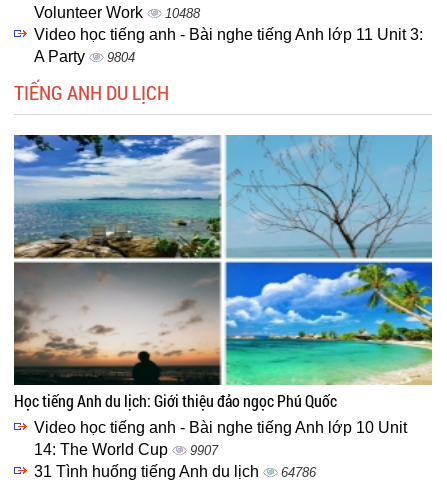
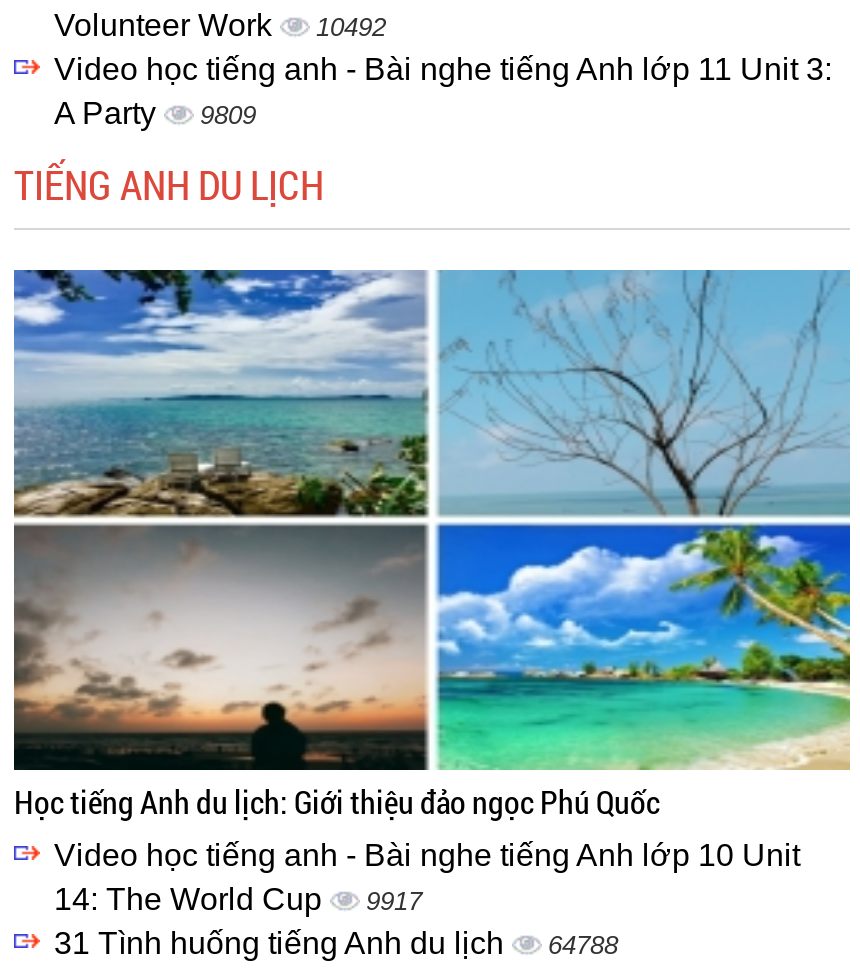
- Volunteer Work 10488
+ Volunteer Work 10492

- A Party 9804
+ A Party 9809

- 14: The World Cup 9907
+ 14: The World Cup 9917

- 31 Tình huống tiếng Anh du lịch 64786
+ 31 Tình huống tiếng Anh du lịch 64788
